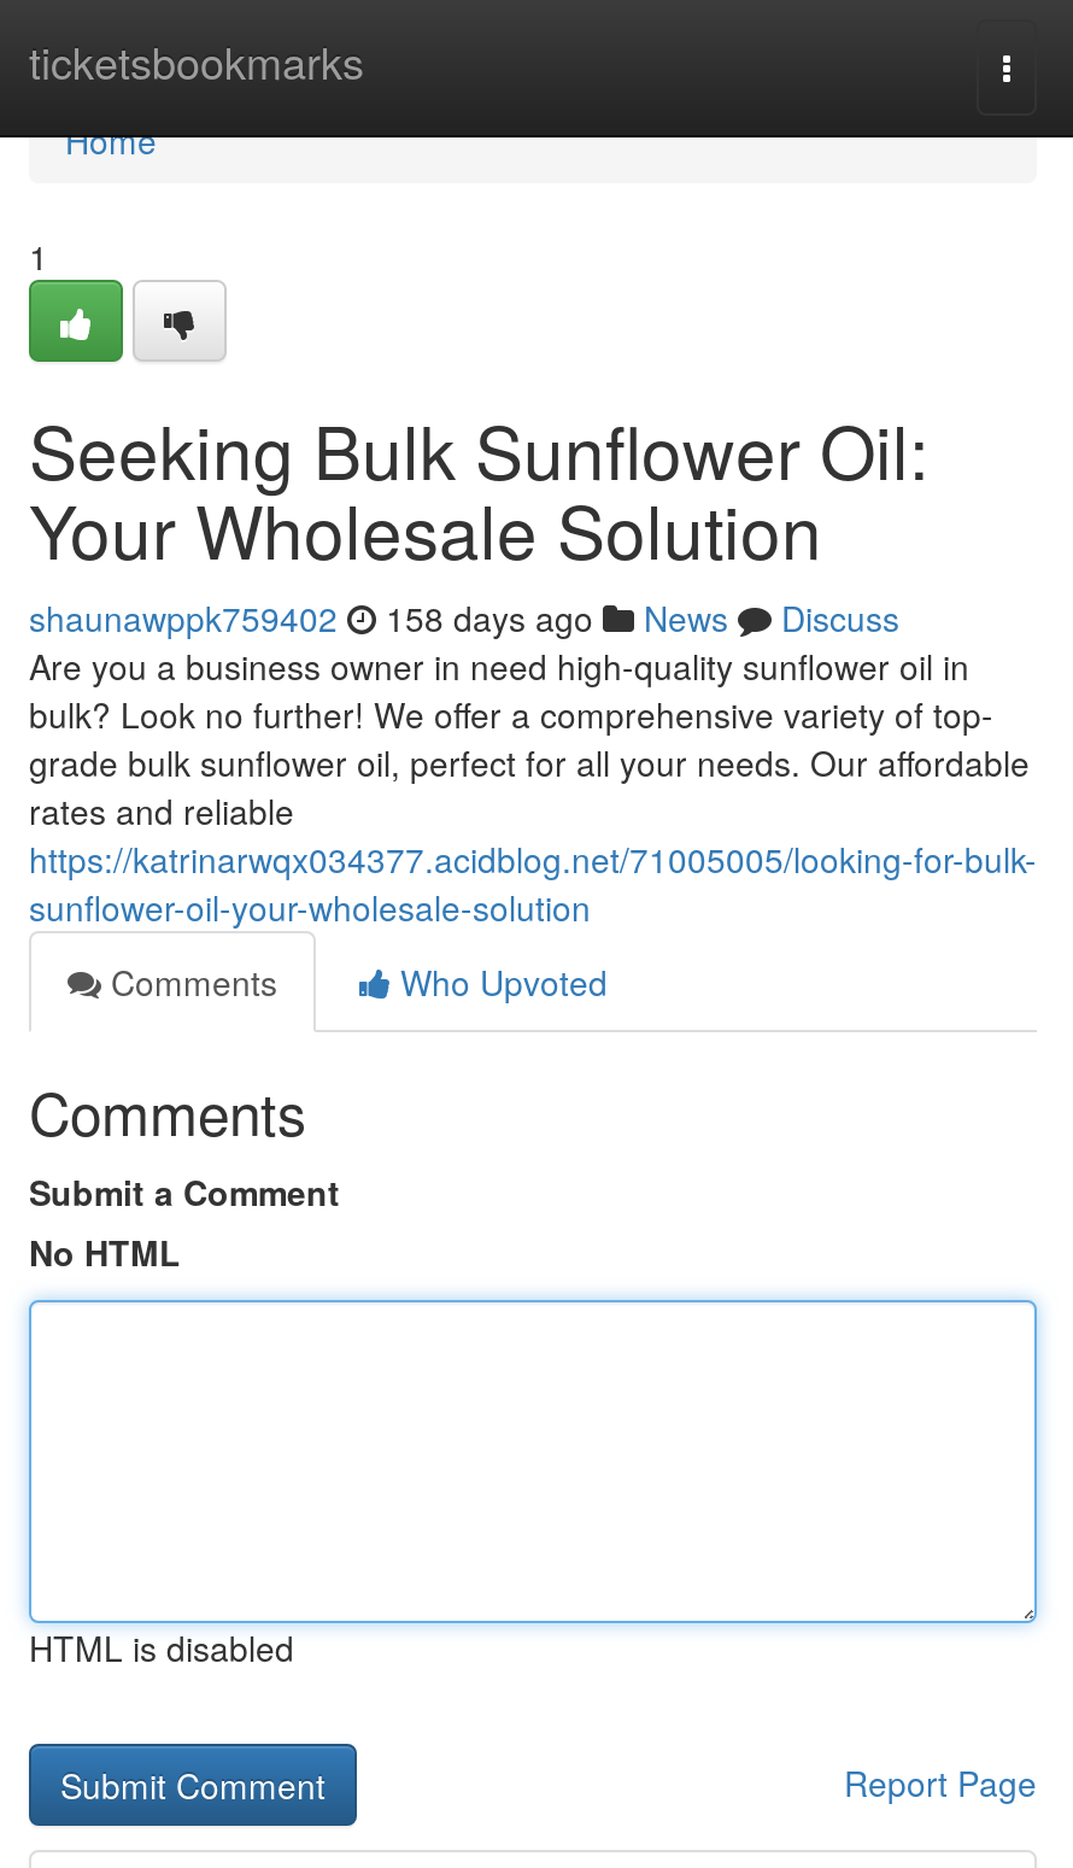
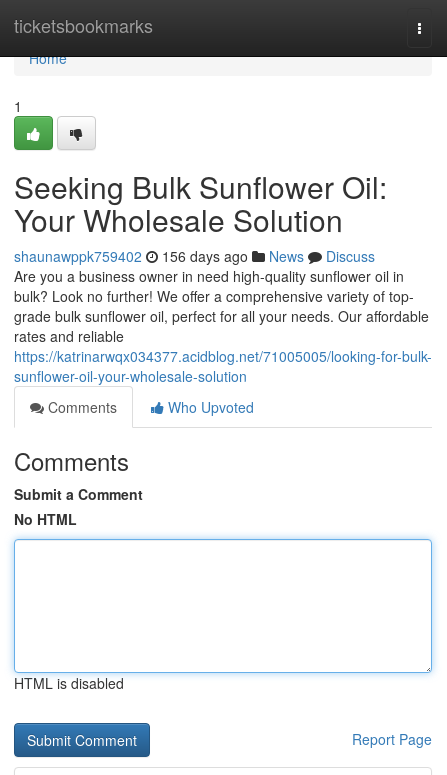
- shaunawppk759402 158 days ago News Discuss
+ shaunawppk759402 156 days ago News Discuss
